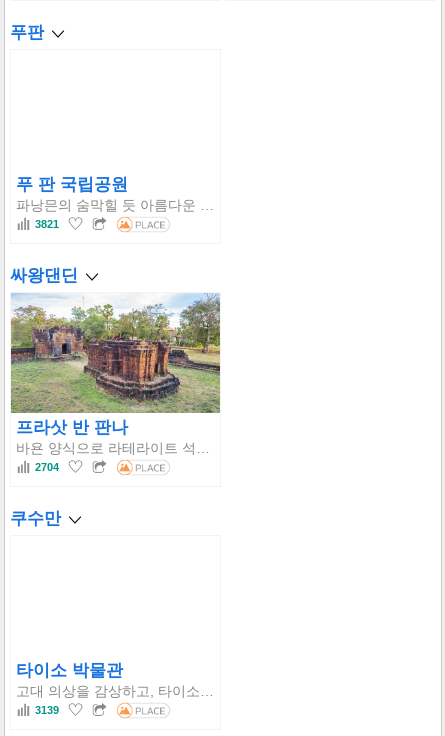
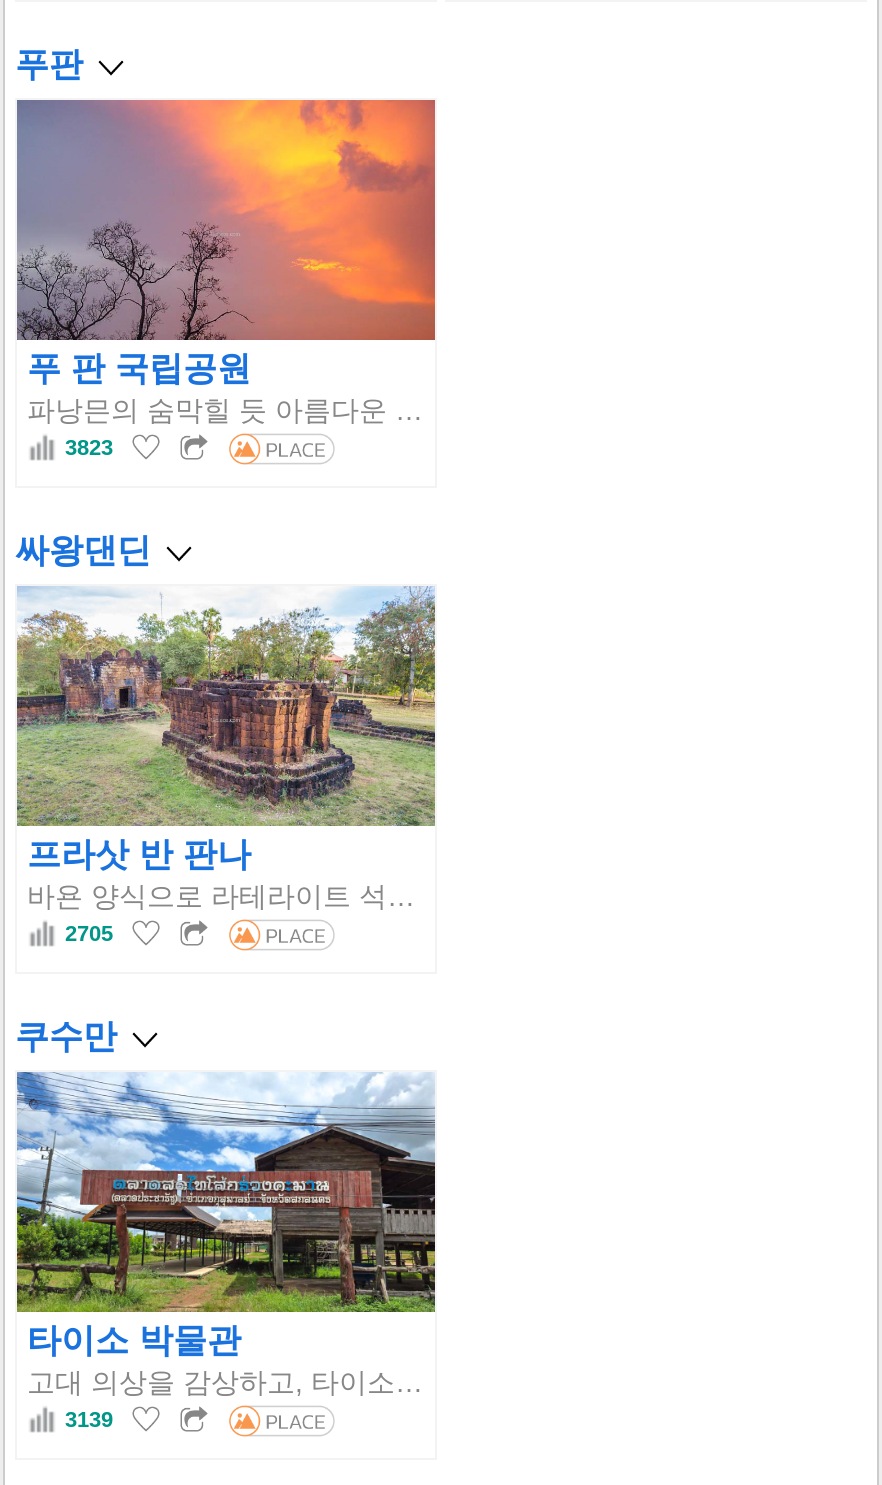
+ [image]

- 3821
+ 3823

- 2704
+ 2705

+ [image]
